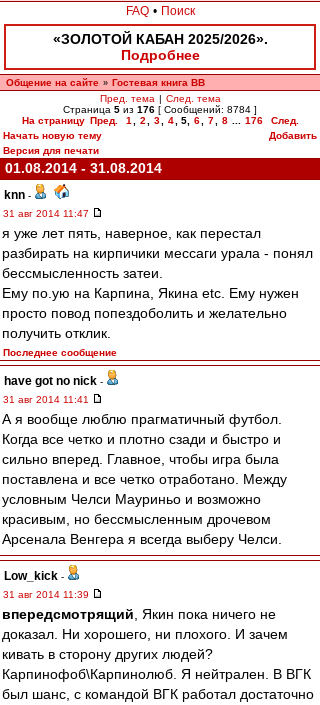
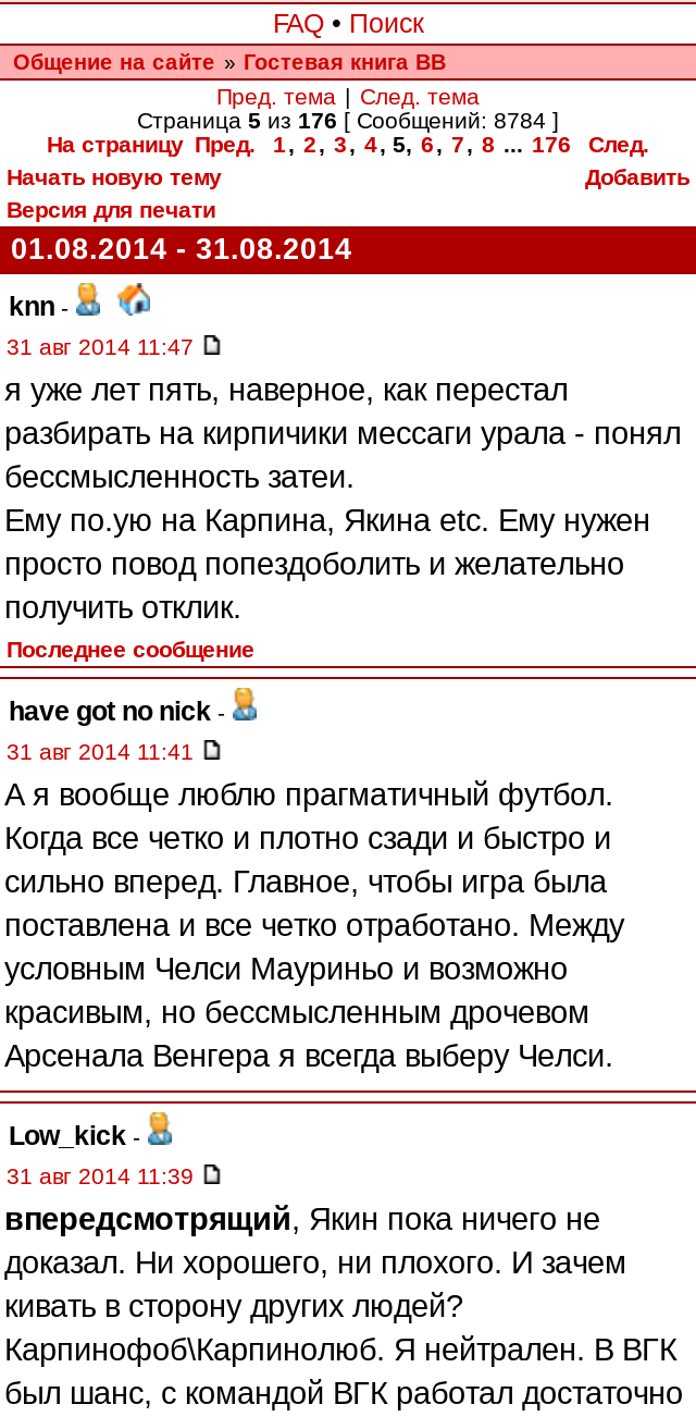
- «ЗОЛОТОЙ КАБАН 2025/2026».
- Подробнее
